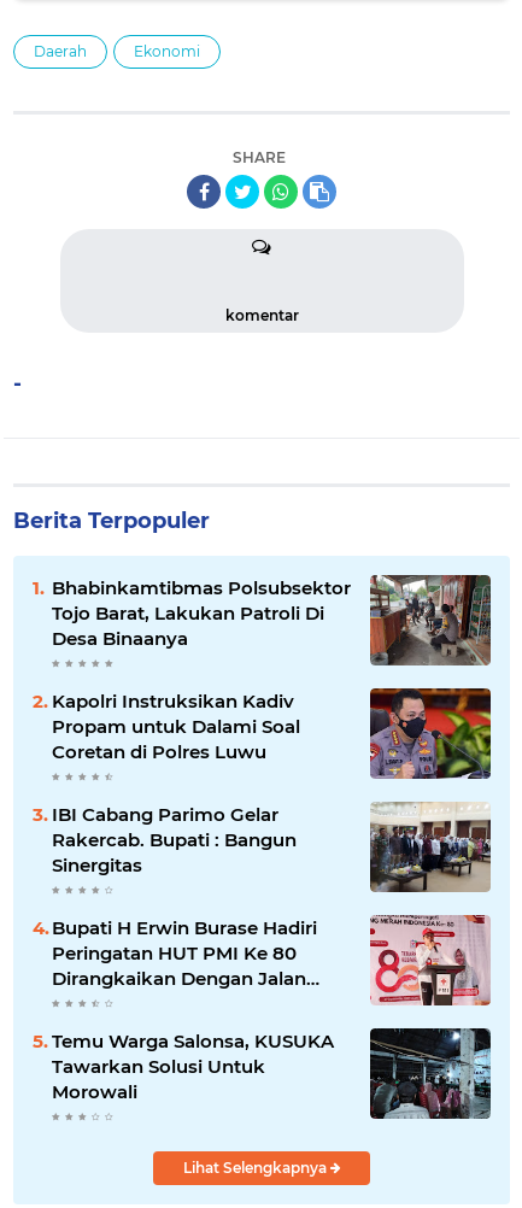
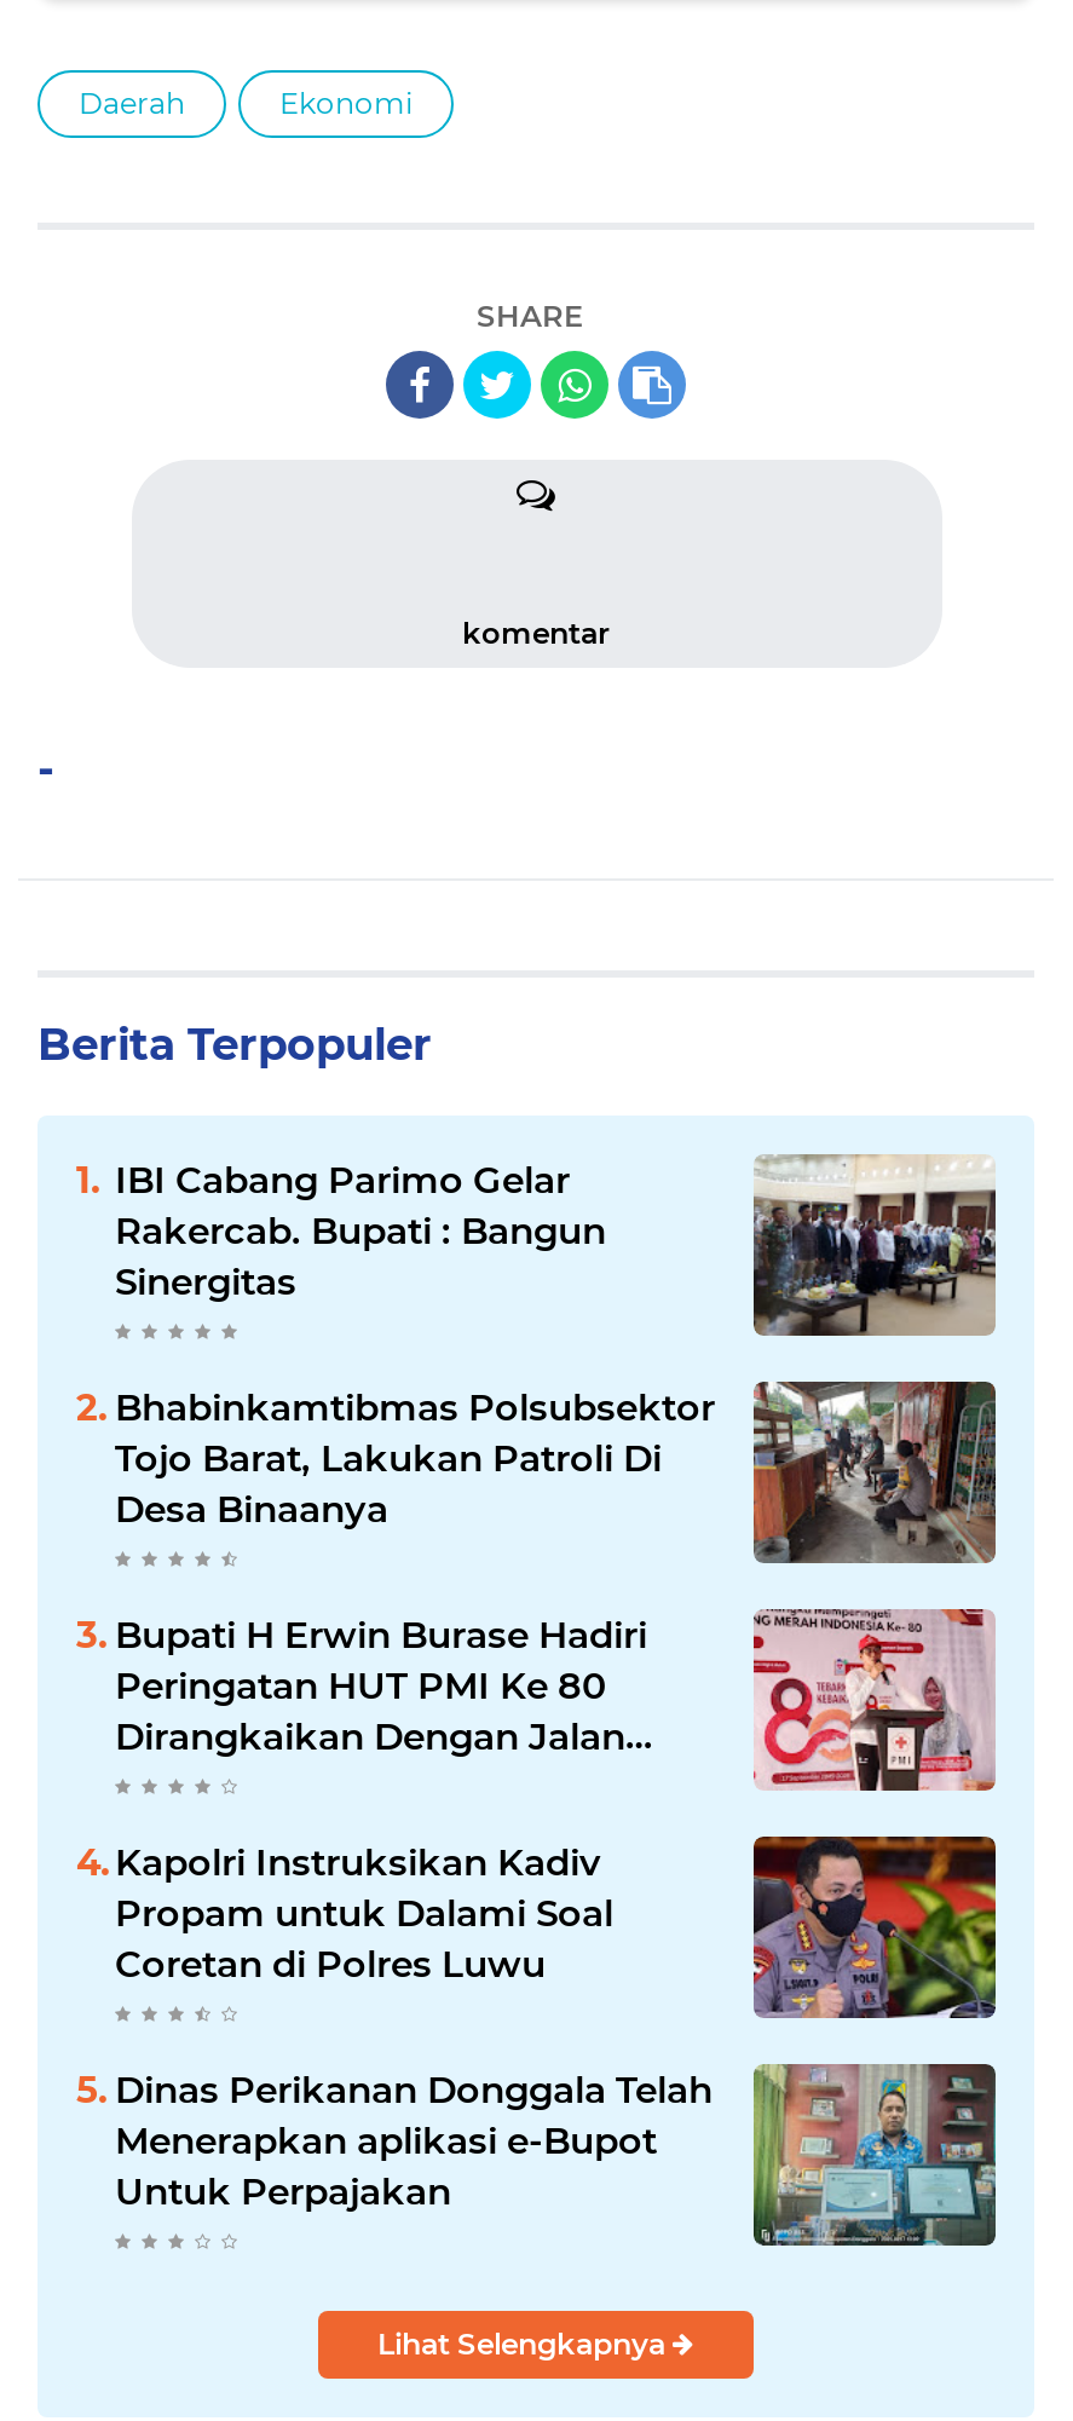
moved down: [image] | Bhabinkamtibmas Polsubsektor | Tojo Barat, Lakukan Patroli Di | Desa Binaanya

moved down: Kapolri Instruksikan Kadiv | Propam untuk Dalami Soal | Coretan di Polres Luwu

moved up: IBI Cabang Parimo Gelar | Rakercab. Bupati : Bangun | Sinergitas

moved up: Bupati H Erwin Burase Hadiri | Peringatan HUT PMI Ke 80 | Dirangkaikan Dengan Jalan

- [image]
- Temu Warga Salonsa, KUSUKA
- Tawarkan Solusi Untuk
- Morowali
+ [image]
+ Dinas Perikanan Donggala Telah
+ Menerapkan aplikasi e-Bupot
+ Untuk Perpajakan
